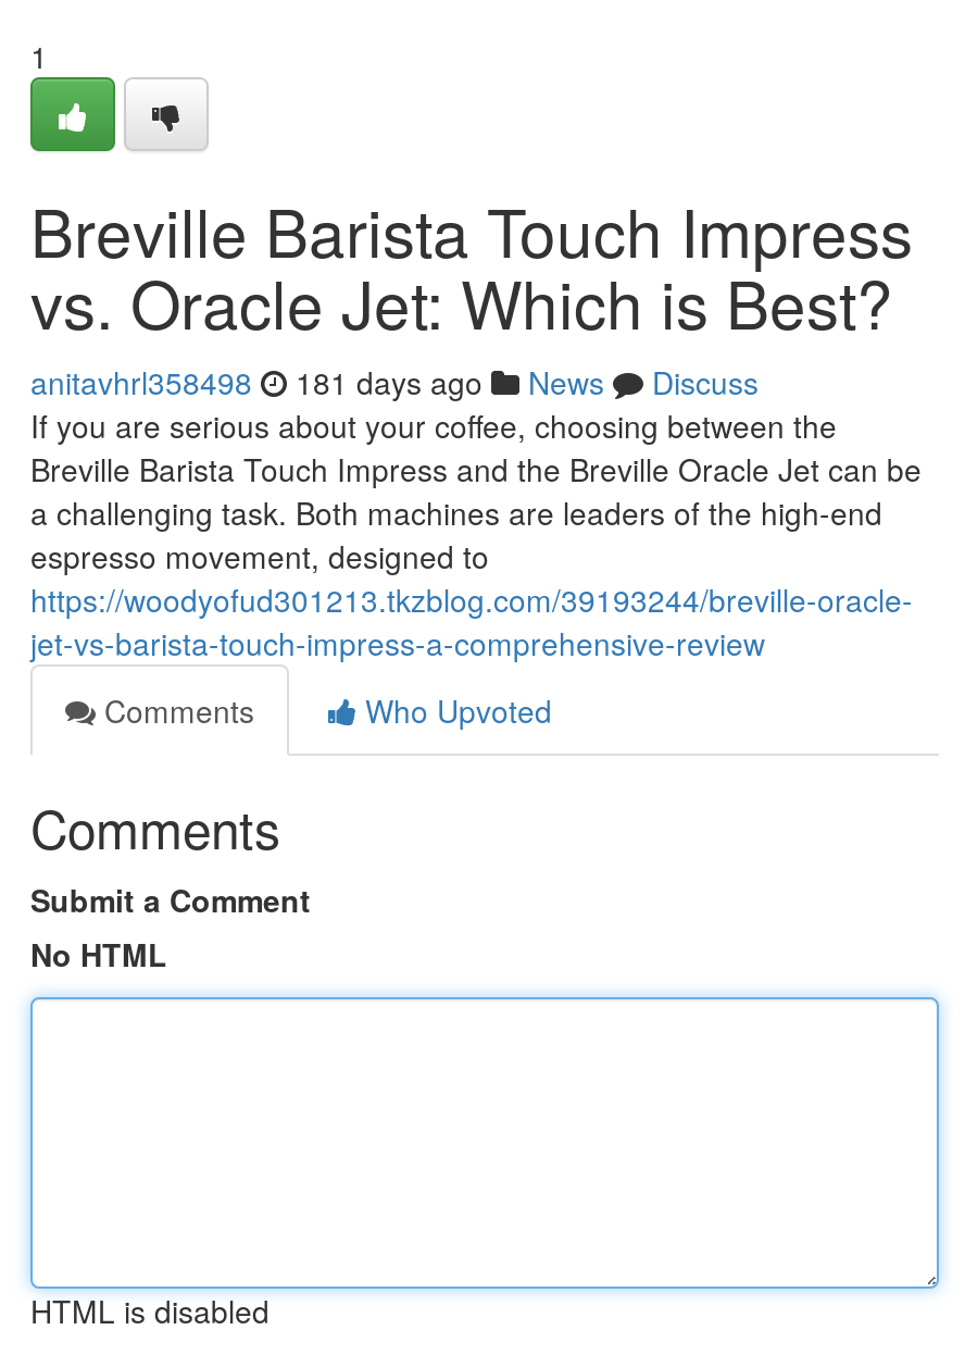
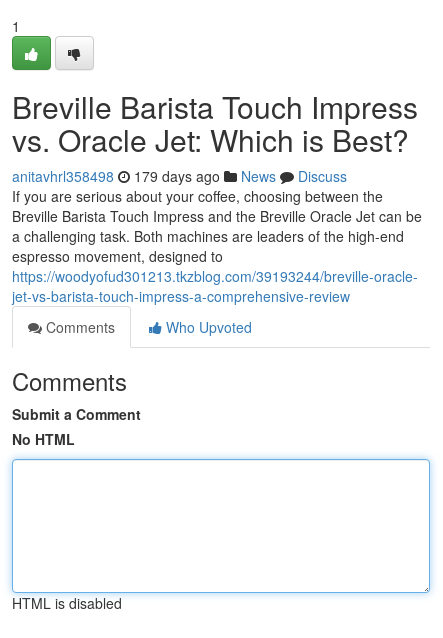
- anitavhrl358498 181 days ago News Discuss
+ anitavhrl358498 179 days ago News Discuss
